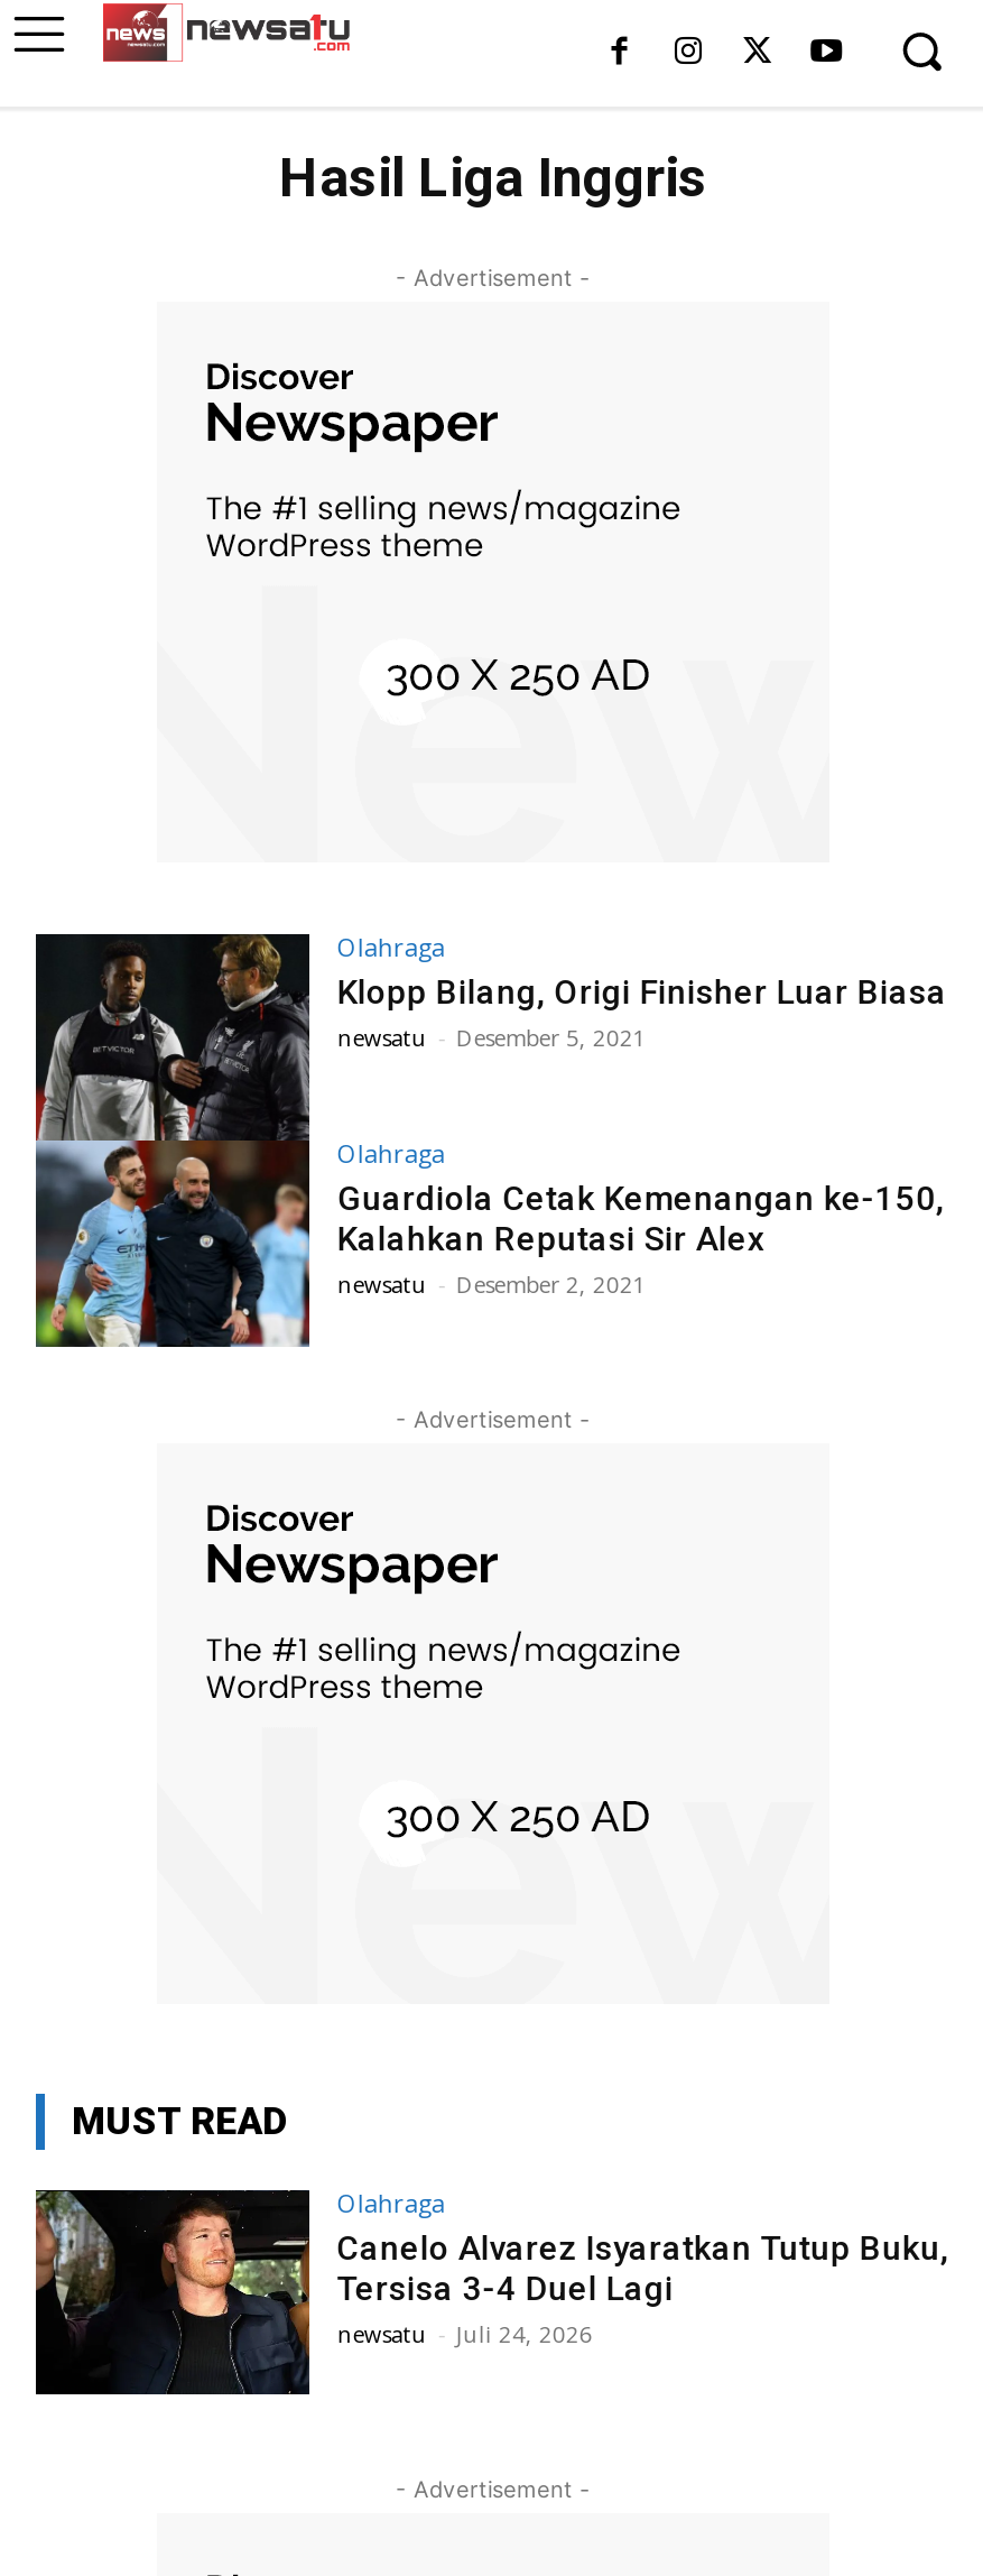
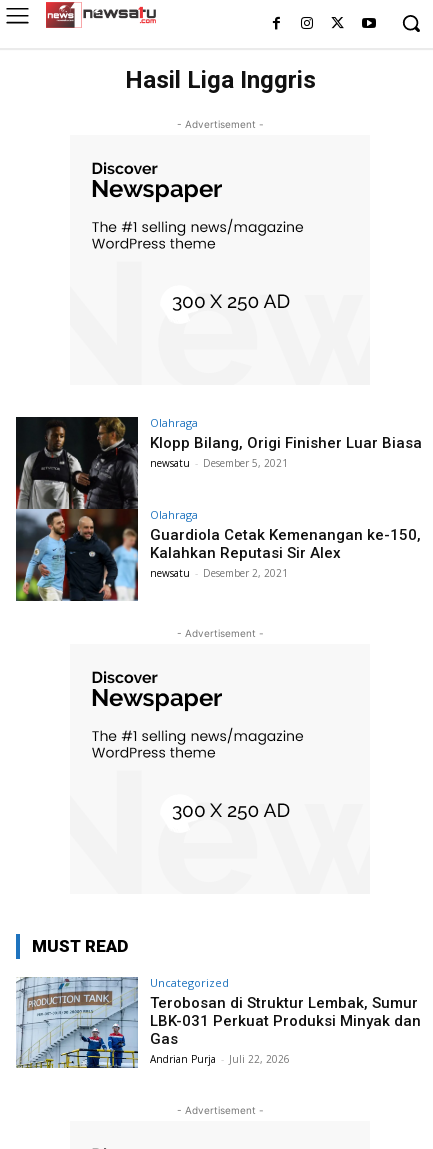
- [image]
- Olahraga
- Canelo Alvarez Isyaratkan Tutup Buku,
- Tersisa 3-4 Duel Lagi
- newsatu - Juli 24, 2026
+ [image]
+ Uncategorized
+ Terobosan di Struktur Lembak, Sumur
+ LBK-031 Perkuat Produksi Minyak dan
+ Gas
+ Andrian Purja - Juli 22, 2026
